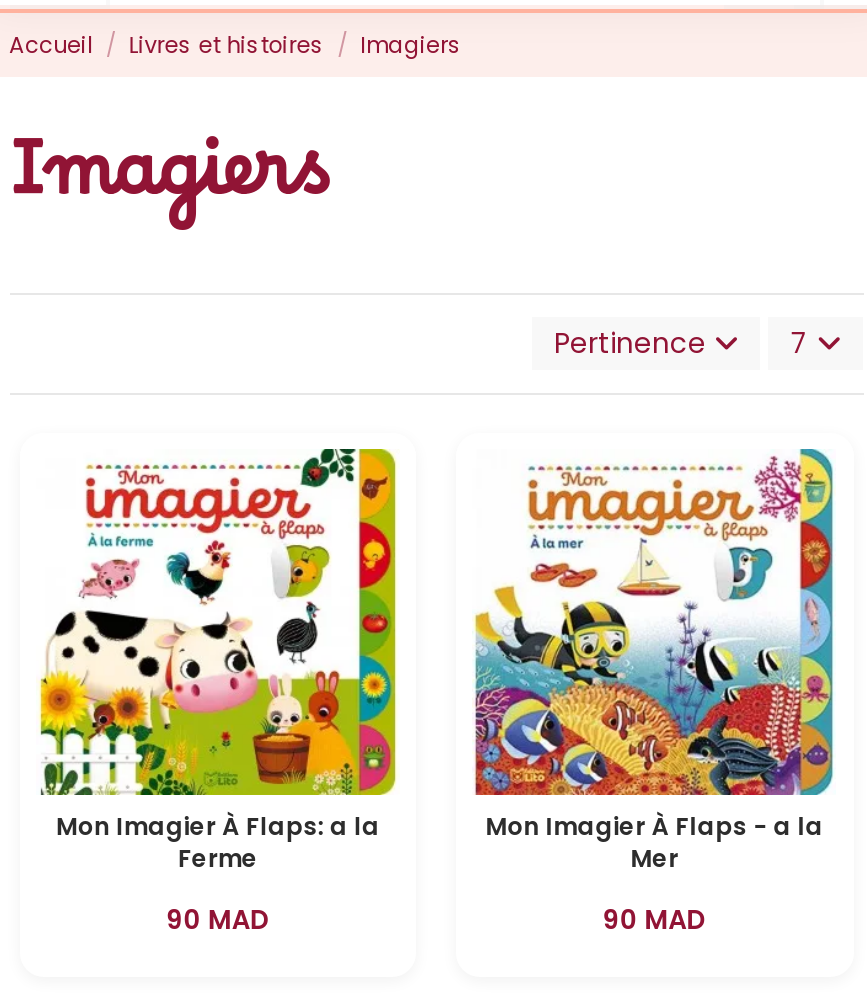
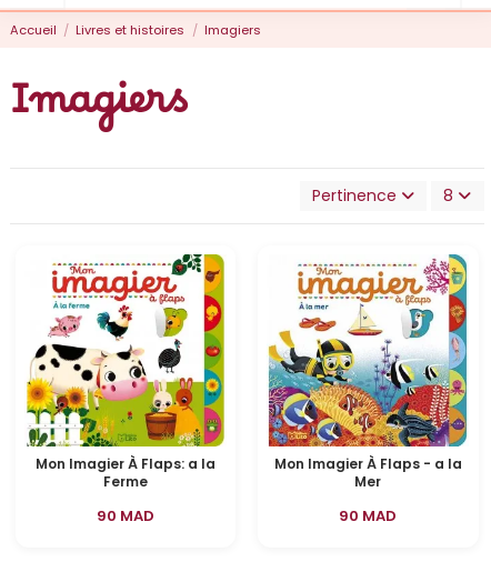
- 7
+ 8
